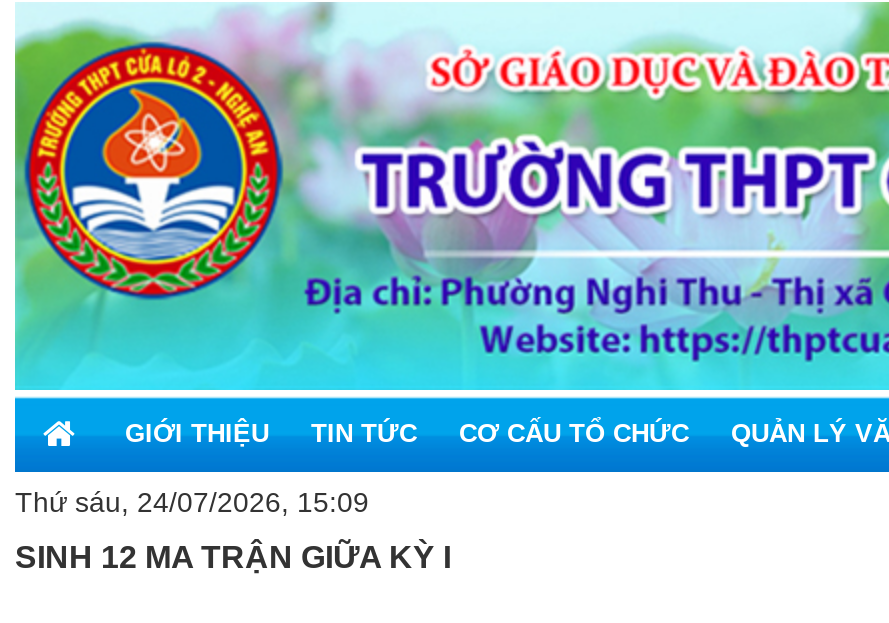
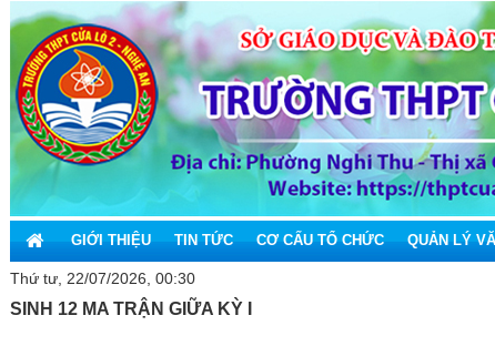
- Thứ sáu, 24/07/2026, 15:09
+ Thứ tư, 22/07/2026, 00:30
